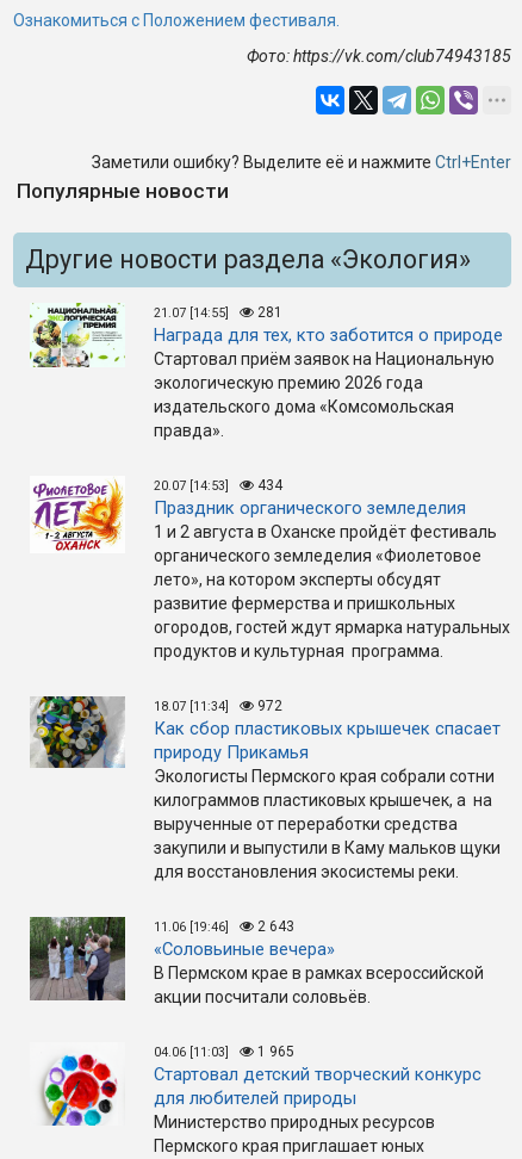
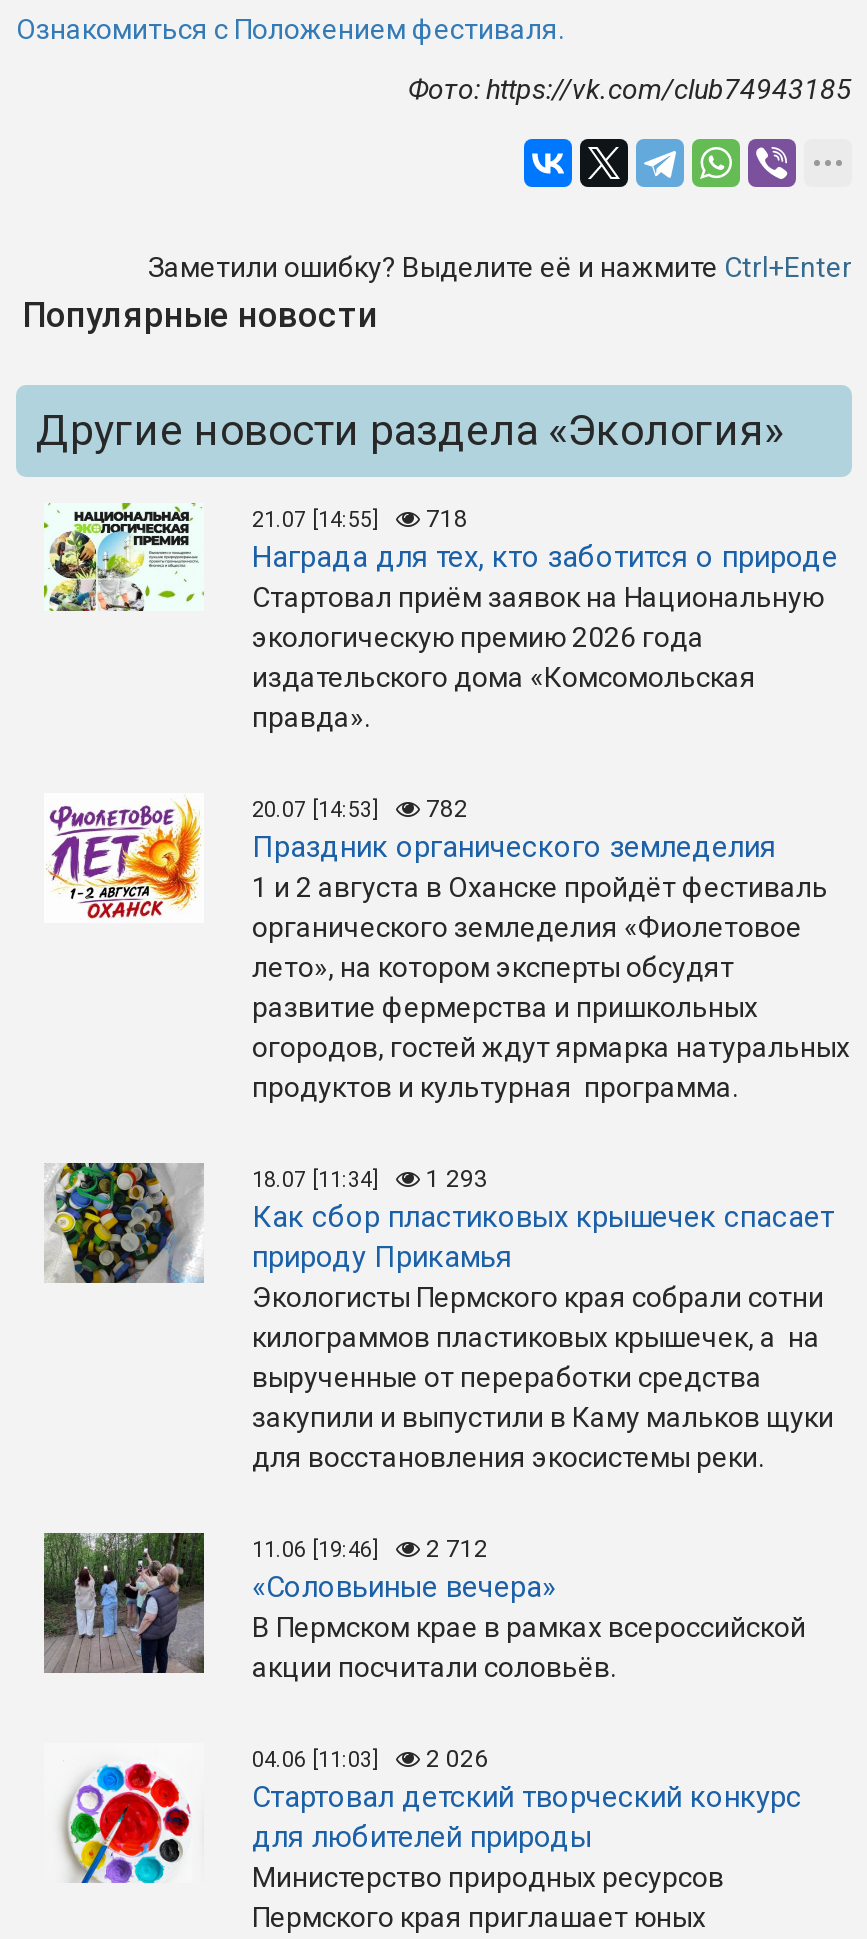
- 21.07 [14:55] 281
+ 21.07 [14:55] 718

- 20.07 [14:53] 434
+ 20.07 [14:53] 782

- 18.07 [11:34] 972
+ 18.07 [11:34] 1 293

- 11.06 [19:46] 2 643
+ 11.06 [19:46] 2 712

- 04.06 [11:03] 1 965
+ 04.06 [11:03] 2 026
